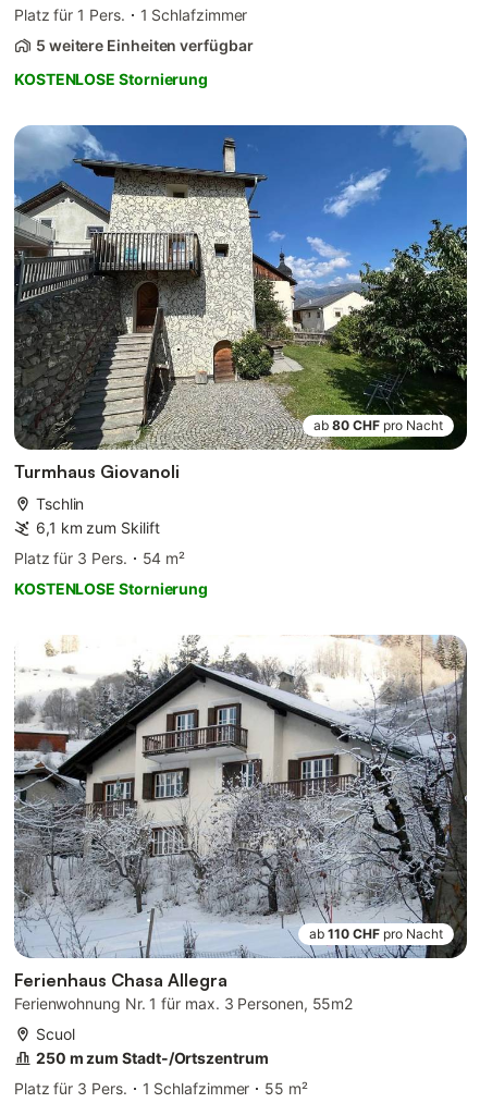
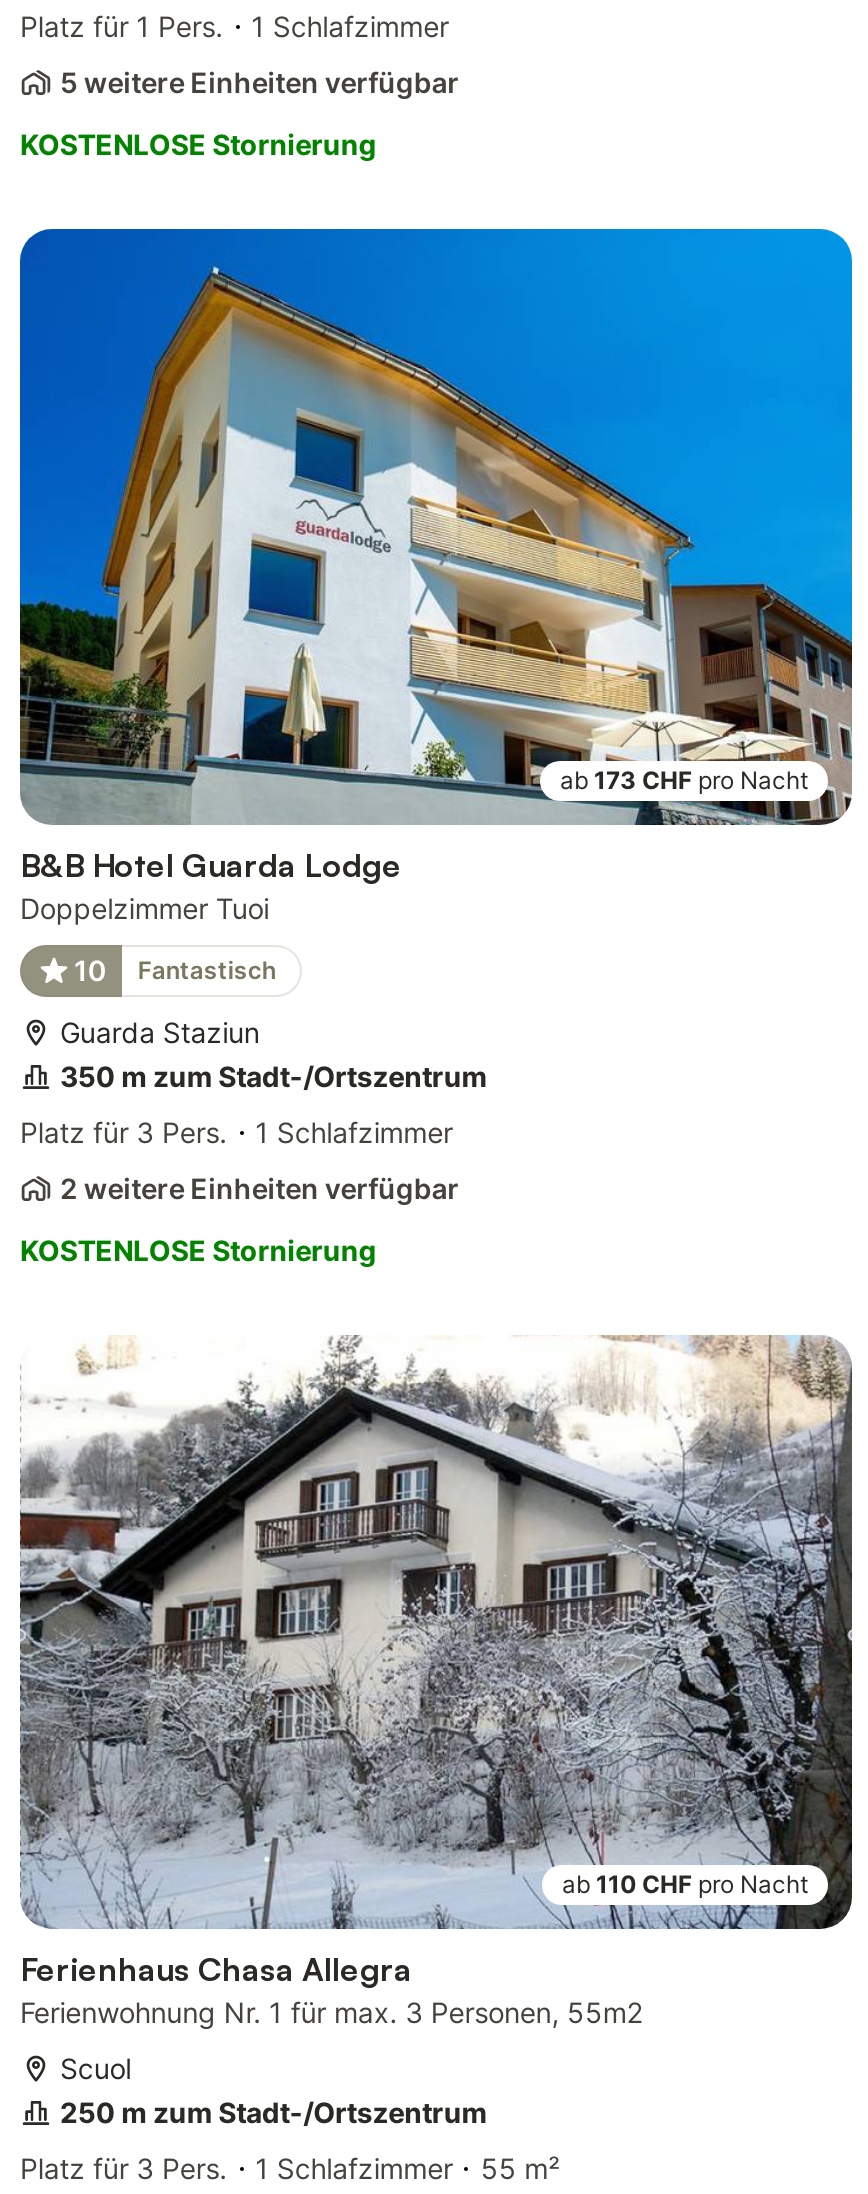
- [image]
- ab 80 CHF pro Nacht
- Turmhaus Giovanoli
- Tschlin
- 6,1 km zum Skilift
+ [image]
+ ab 173 CHF pro Nacht
+ B&B Hotel Guarda Lodge
+ Doppelzimmer Tuoi
+ 10
+ Fantastisch
+ Guarda Staziun
+ 350 m zum Stadt-/Ortszentrum

- 54 m²
+ 1 Schlafzimmer
+ 2 weitere Einheiten verfügbar
